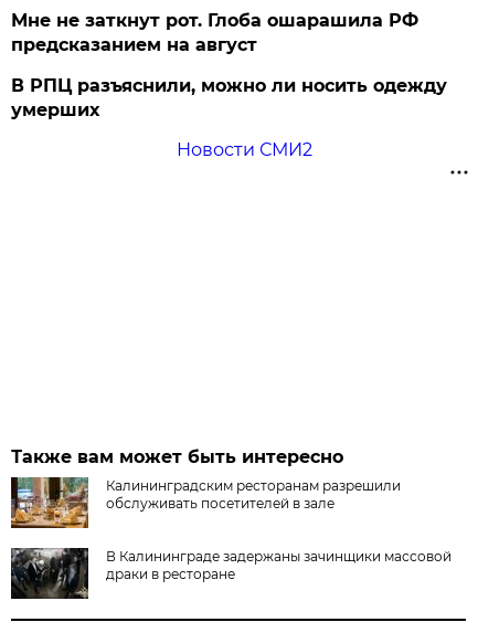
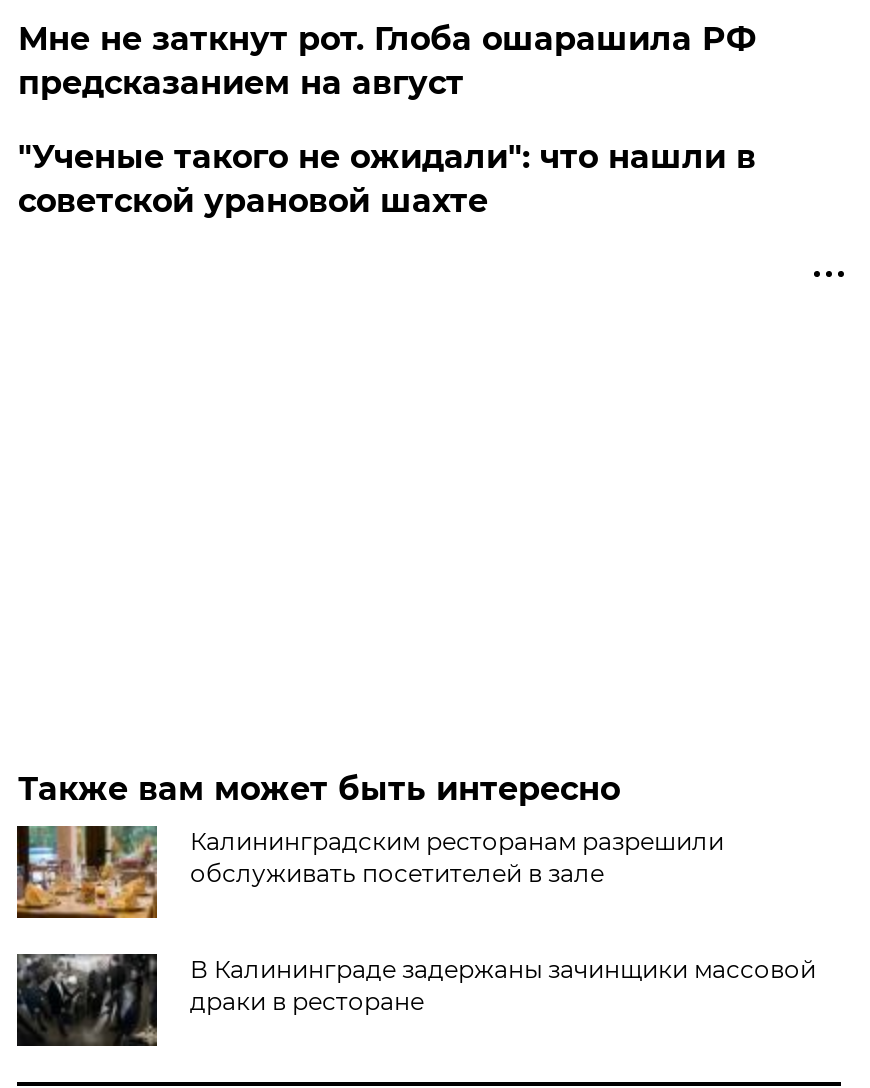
- В РПЦ разъяснили, можно ли носить одежду
- умерших
- Новости СМИ2
+ "Ученые такого не ожидали": что нашли в
+ советской урановой шахте
